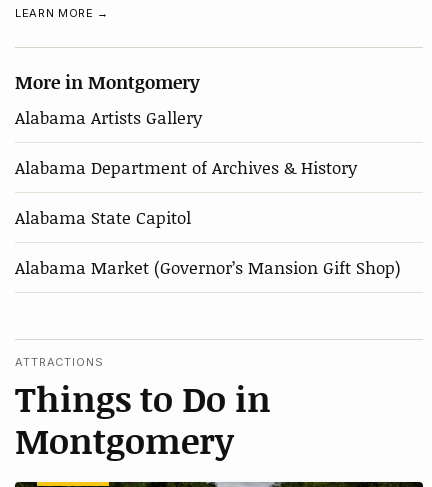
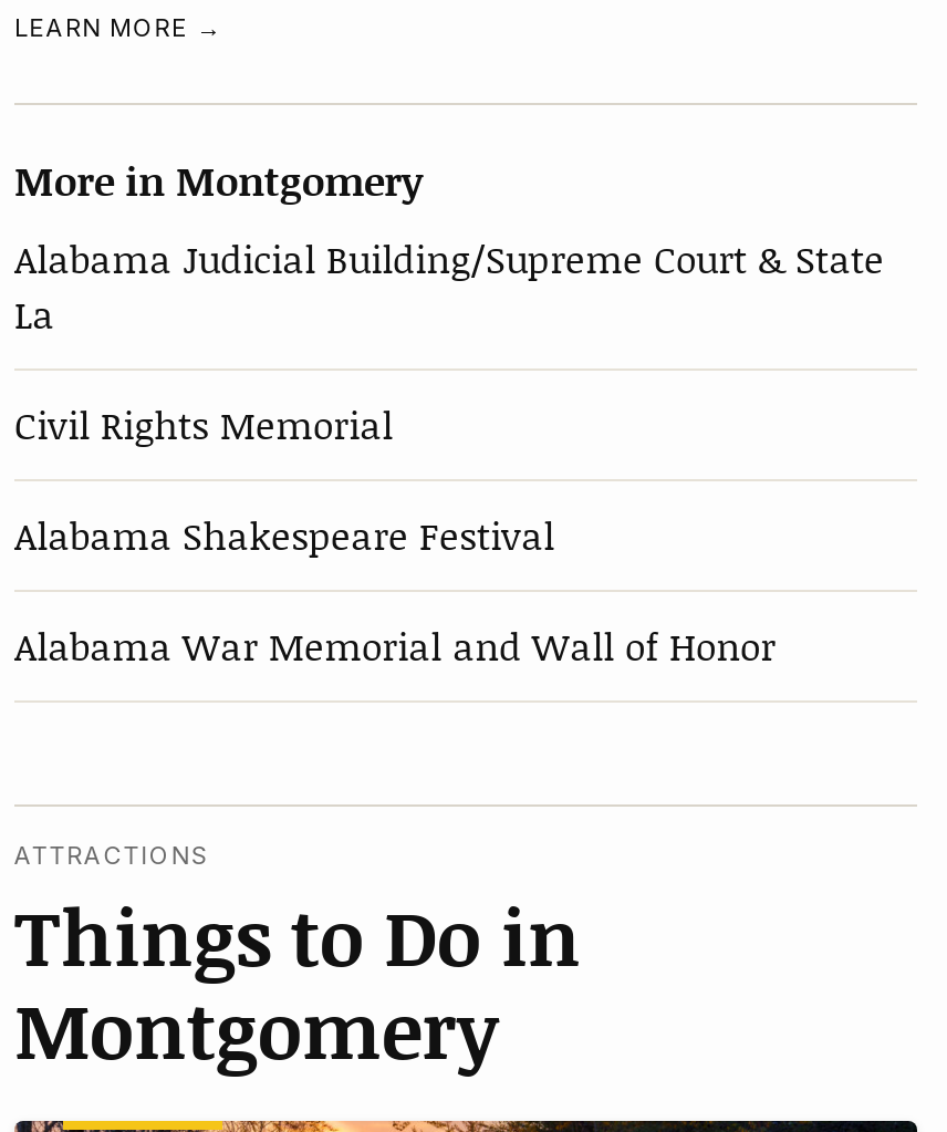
- Alabama Artists Gallery
+ Alabama Judicial Building/Supreme Court & State
+ La

- Alabama Department of Archives & History
+ Civil Rights Memorial

- Alabama State Capitol
+ Alabama Shakespeare Festival

- Alabama Market (Governor’s Mansion Gift Shop)
+ Alabama War Memorial and Wall of Honor
